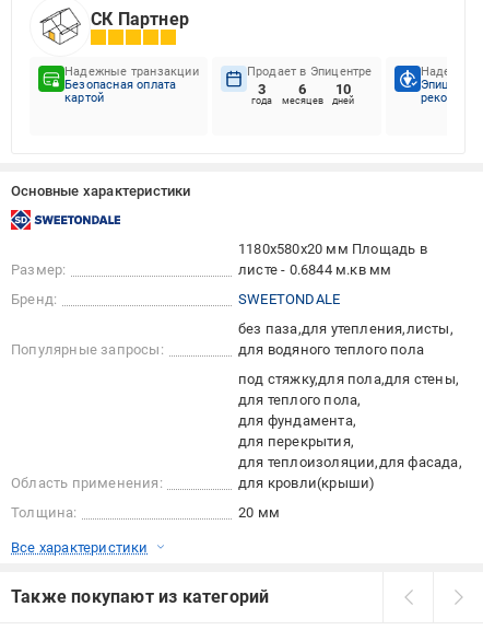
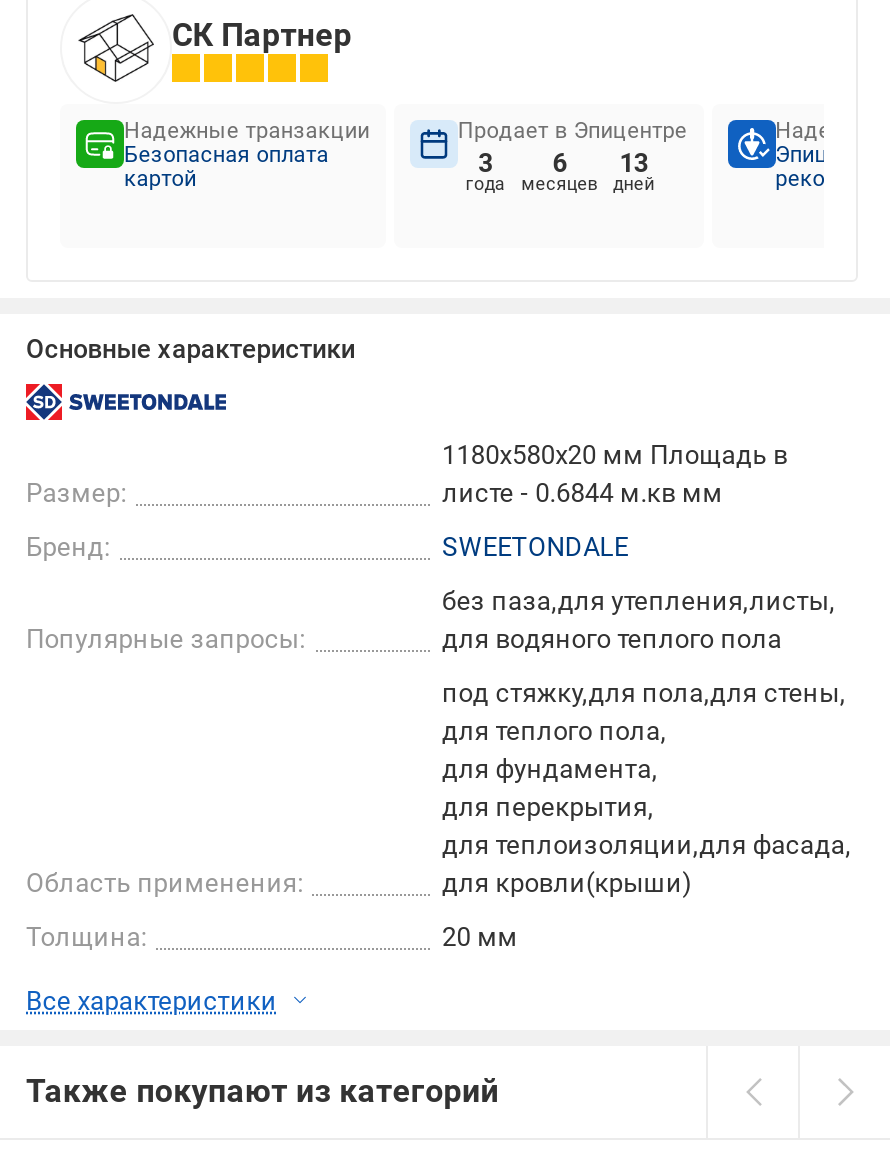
- 3 6 10
+ 3 6 13
